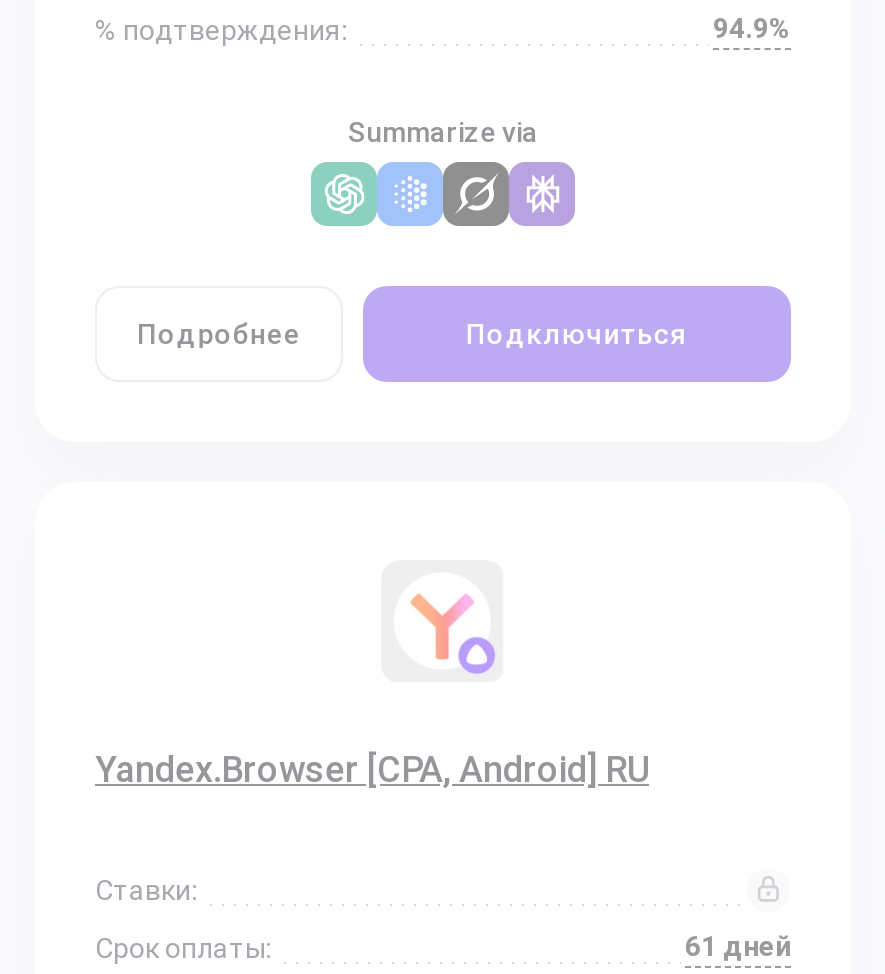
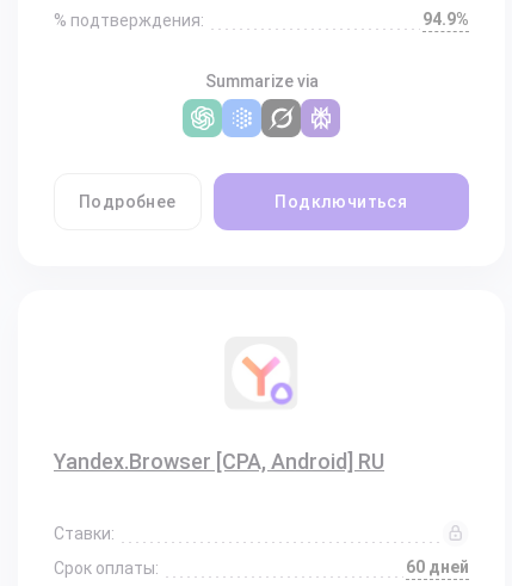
- 61 дней
+ 60 дней
